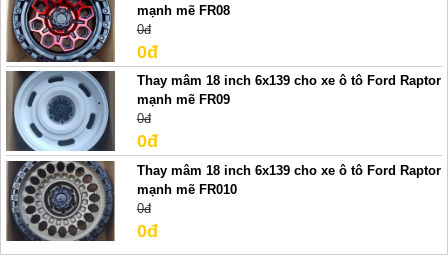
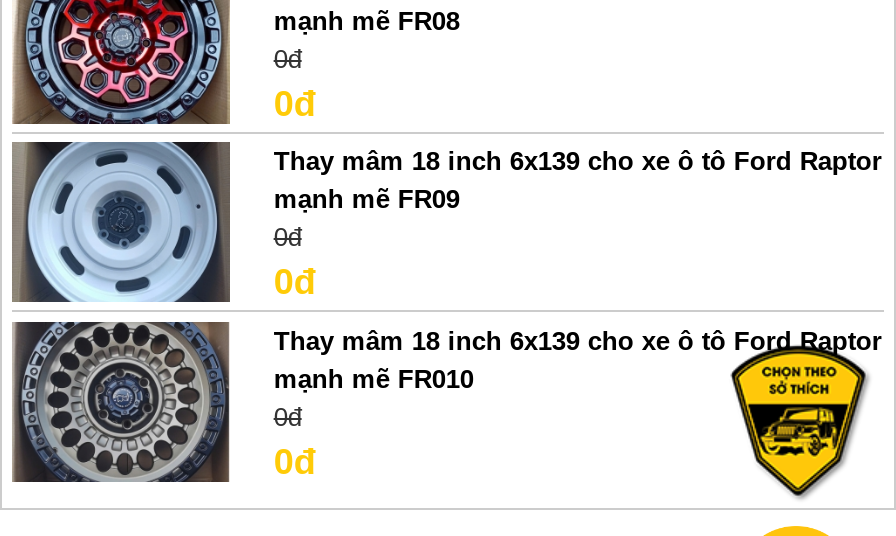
+ [image]
